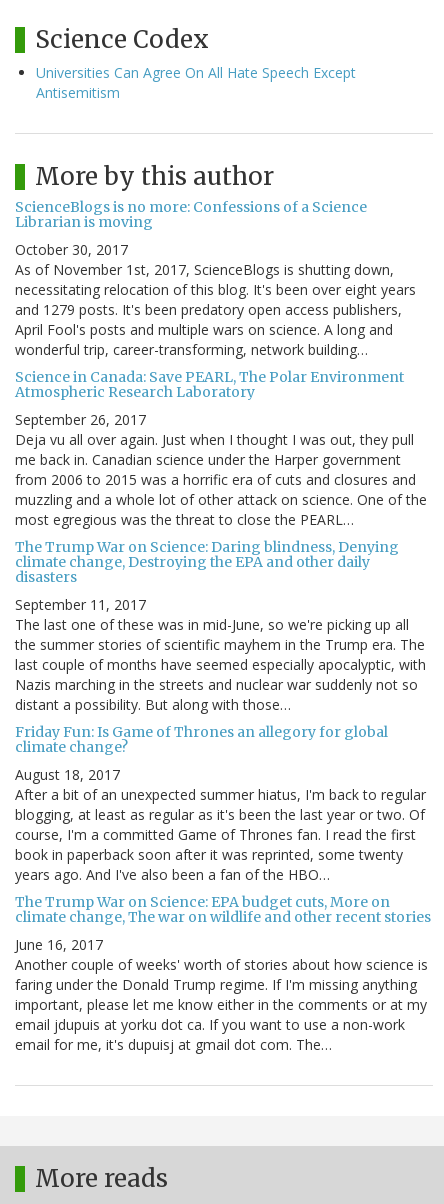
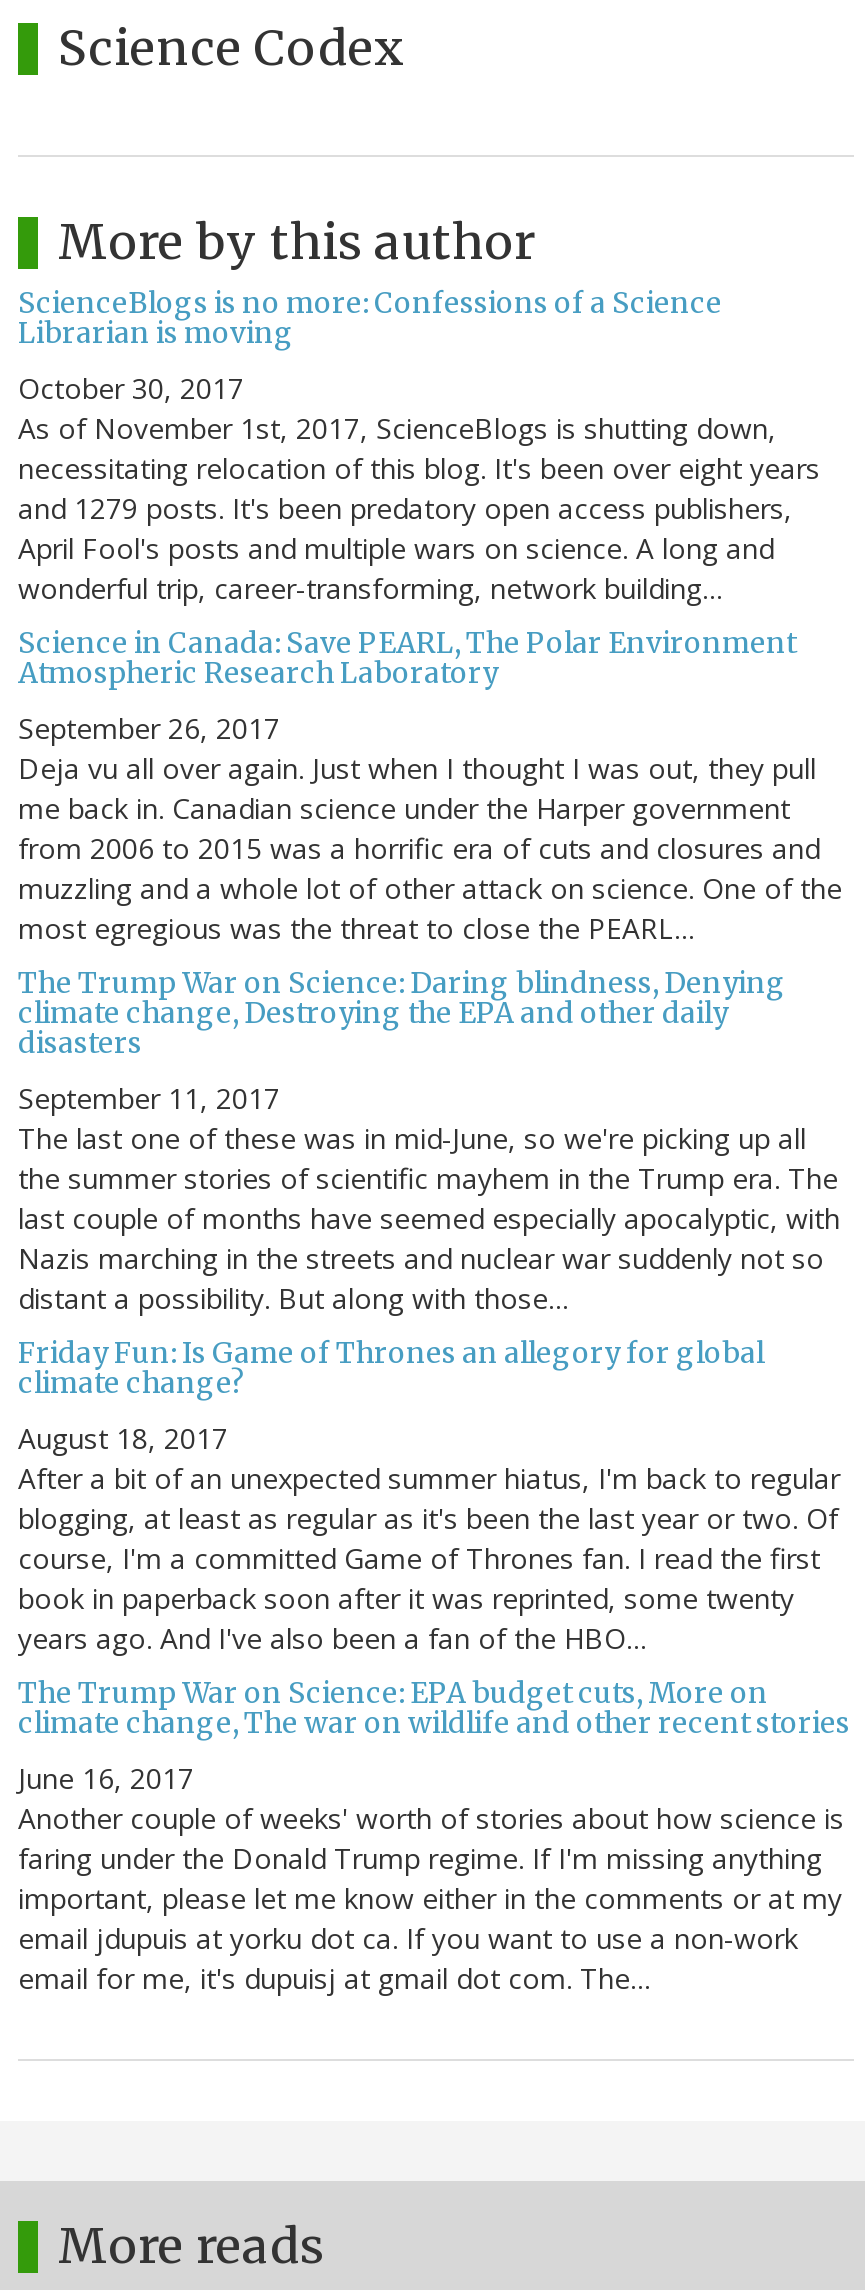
- Universities Can Agree On All Hate Speech Except
- Antisemitism
